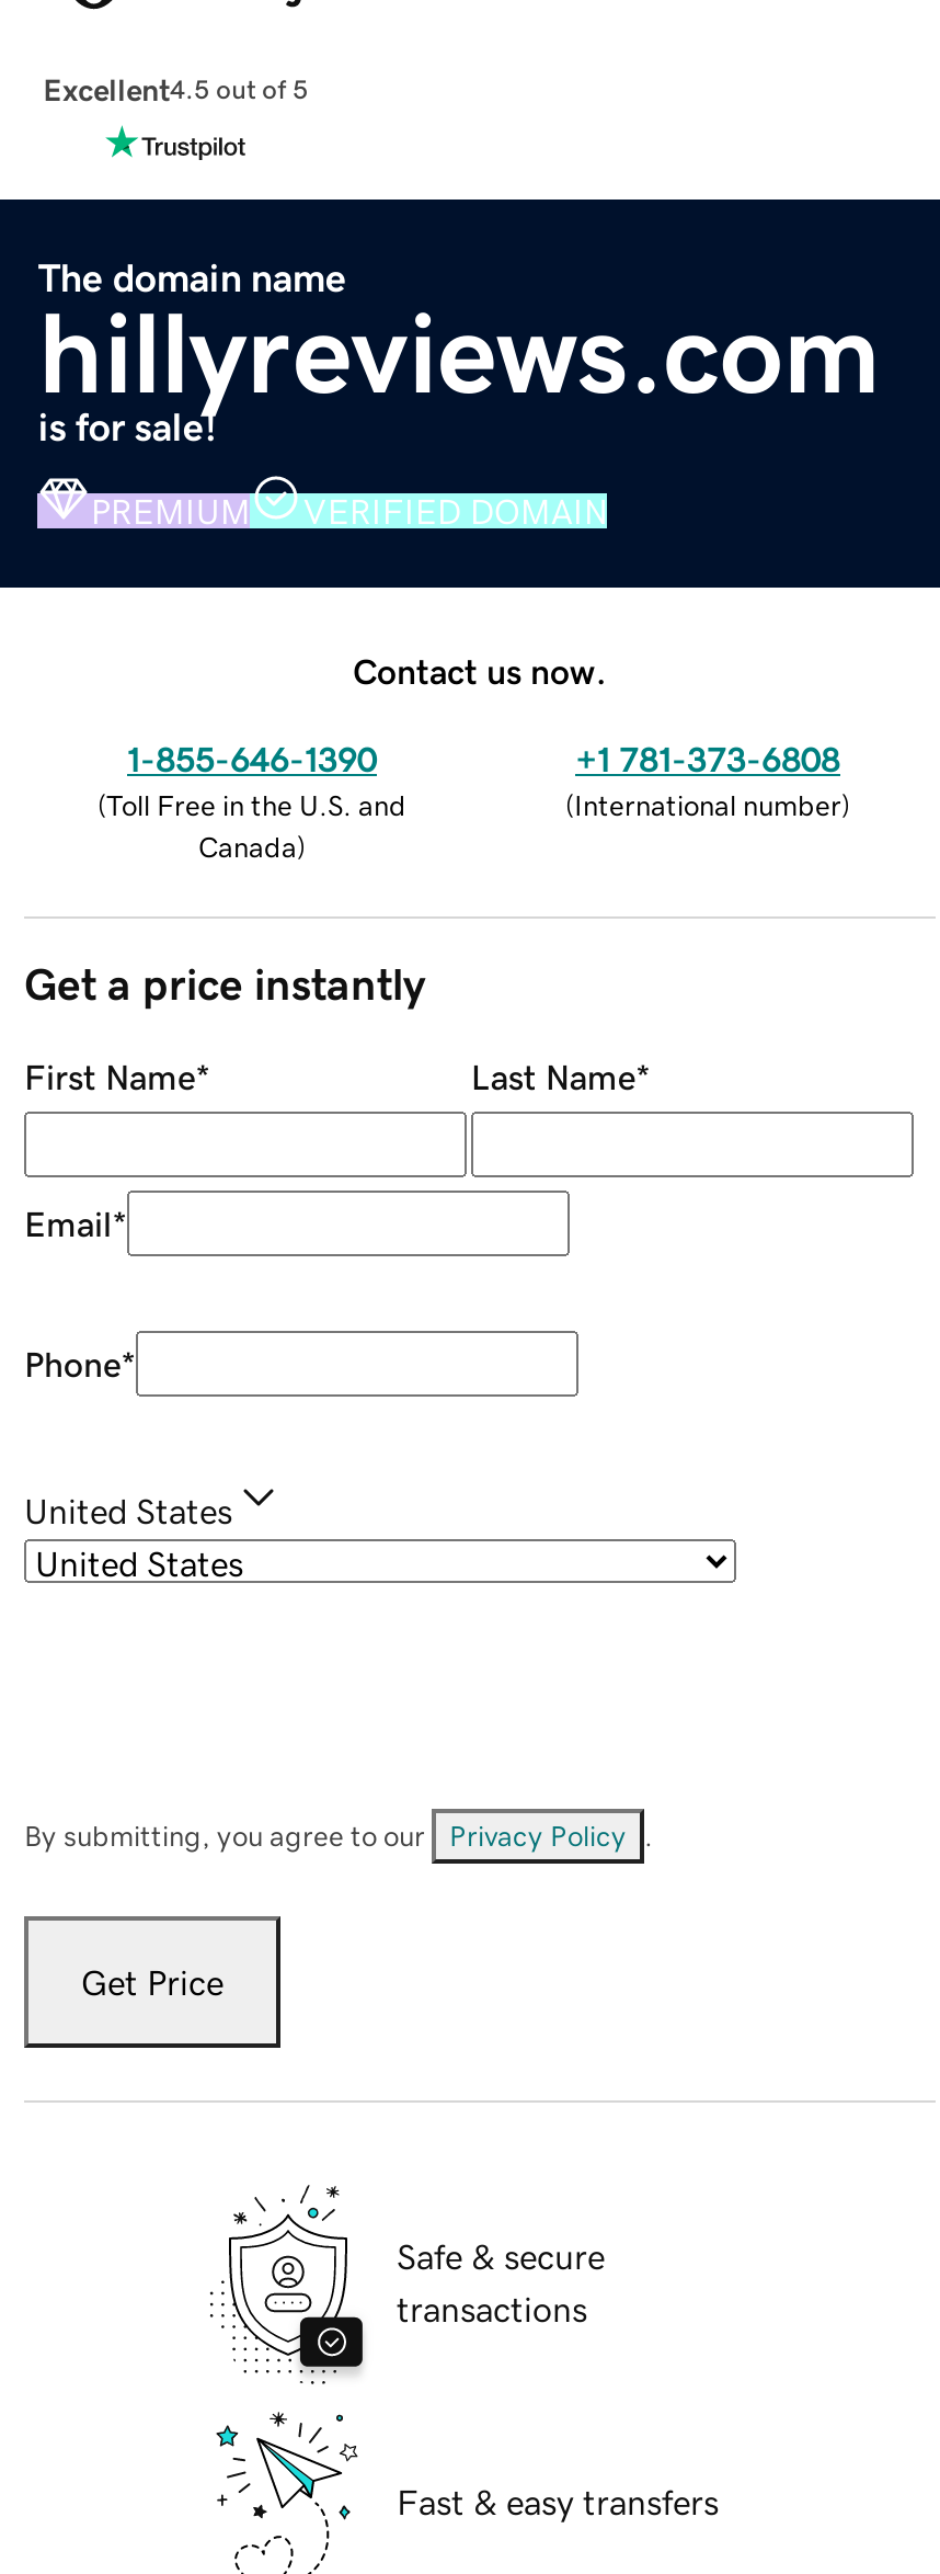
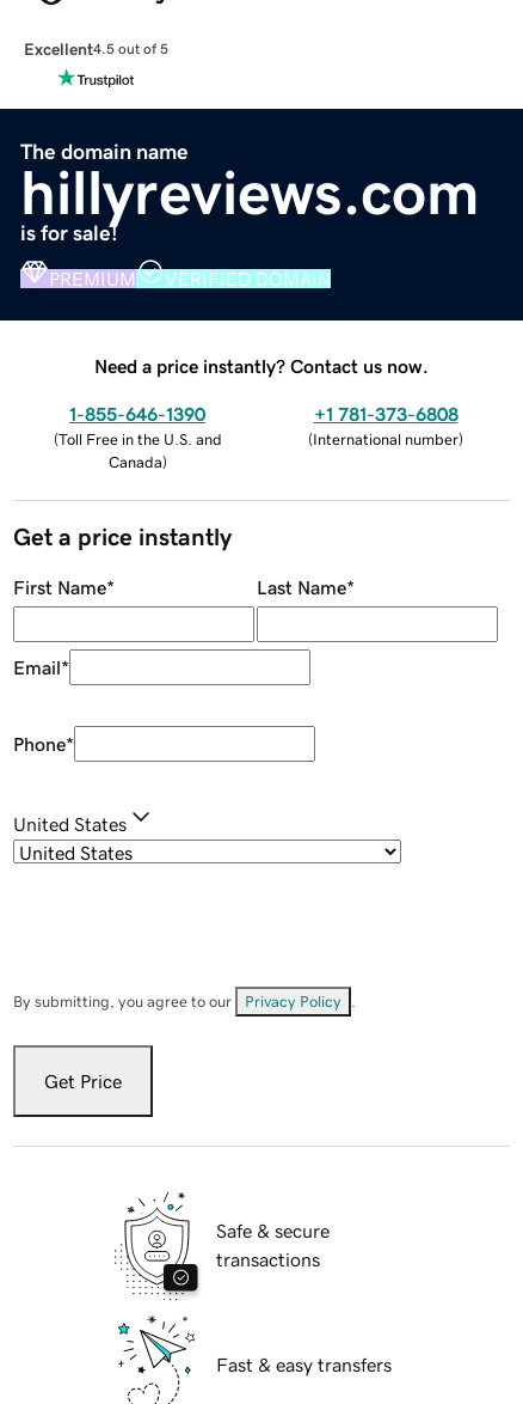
- Contact us now.
+ Need a price instantly? Contact us now.
